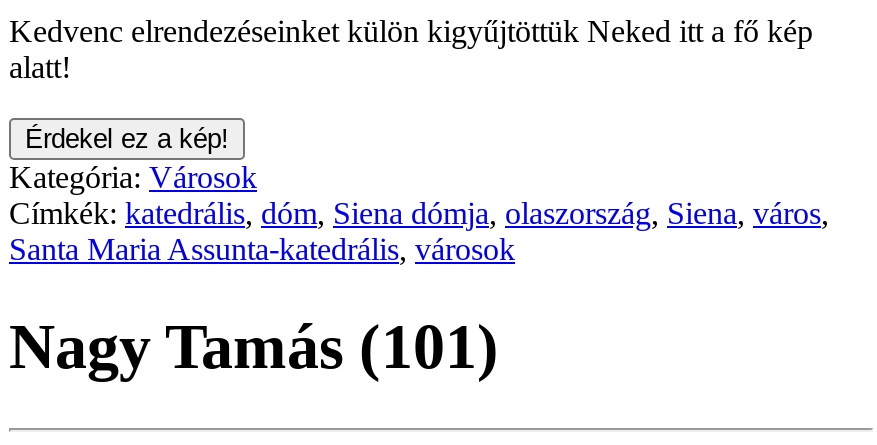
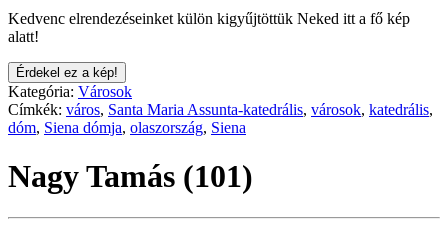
- Címkék: katedrális, dóm, Siena dómja, olaszország, Siena, város,
- Santa Maria Assunta-katedrális, városok
+ Címkék: város, Santa Maria Assunta-katedrális, városok, katedrális,
+ dóm, Siena dómja, olaszország, Siena
